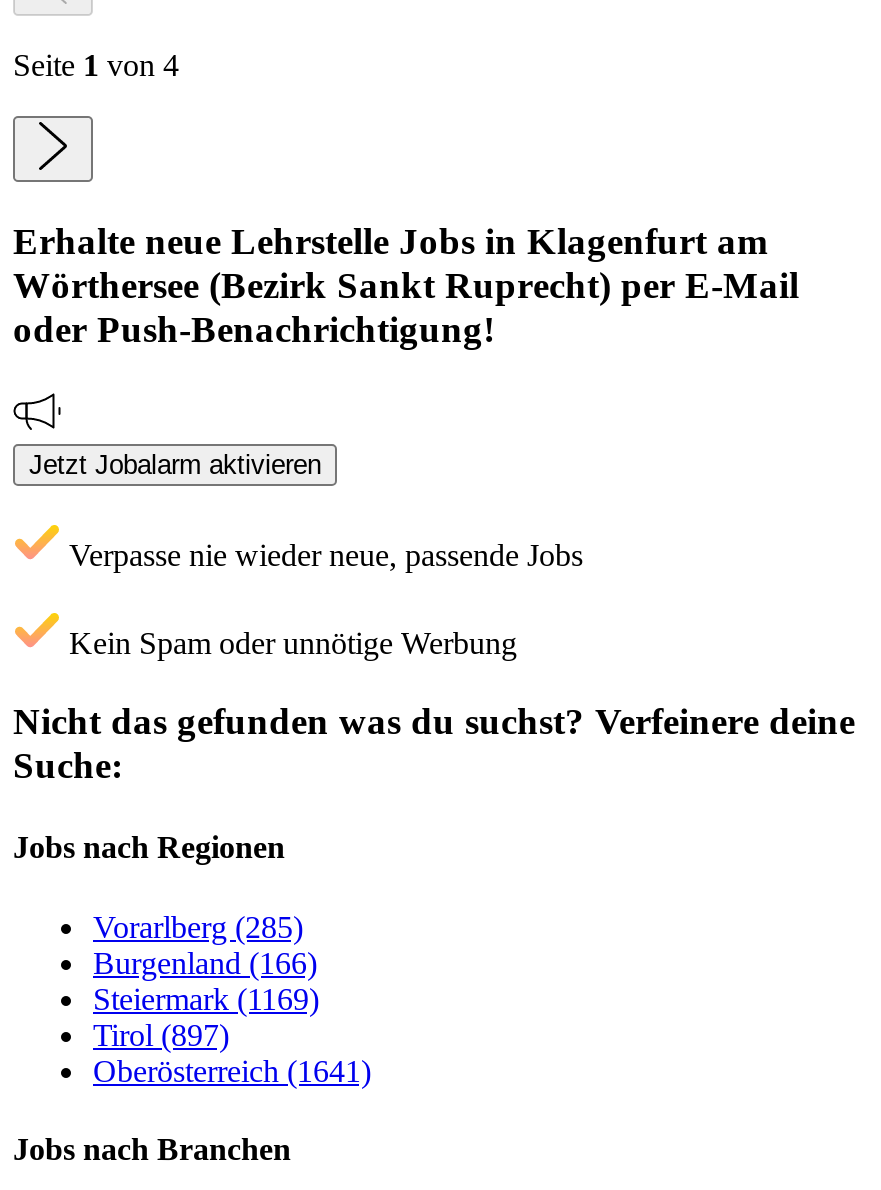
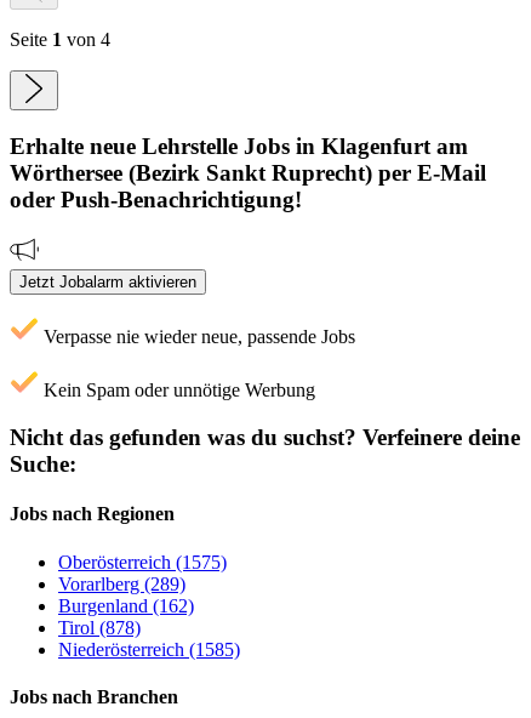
- Vorarlberg (285)
- Burgenland (166)
- Steiermark (1169)
- Tirol (897)
- Oberösterreich (1641)
+ Oberösterreich (1575)
+ Vorarlberg (289)
+ Burgenland (162)
+ Tirol (878)
+ Niederösterreich (1585)
